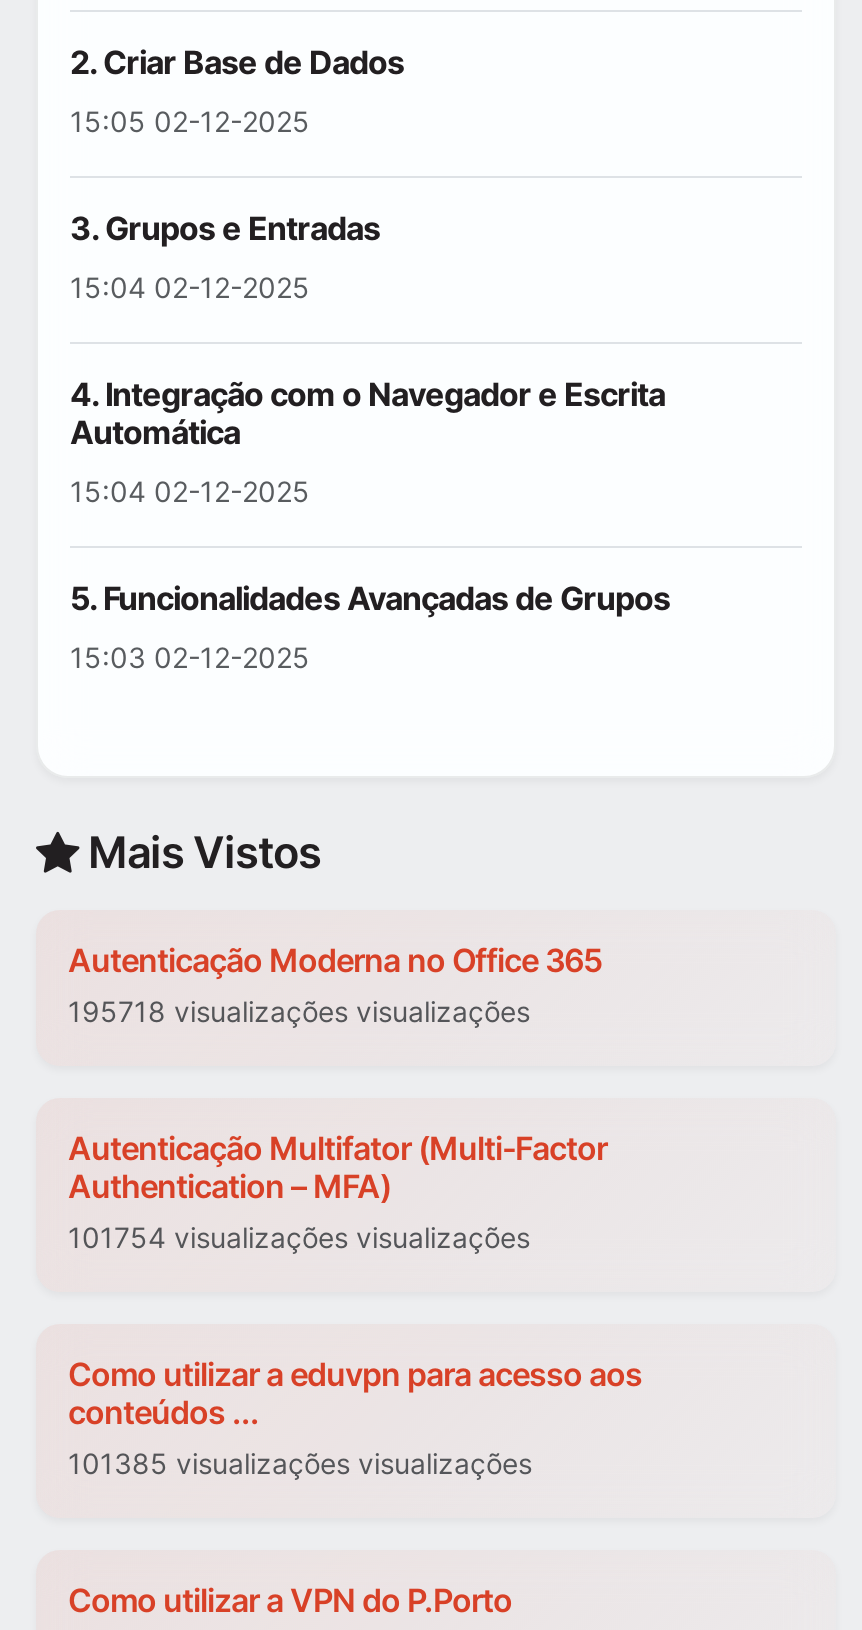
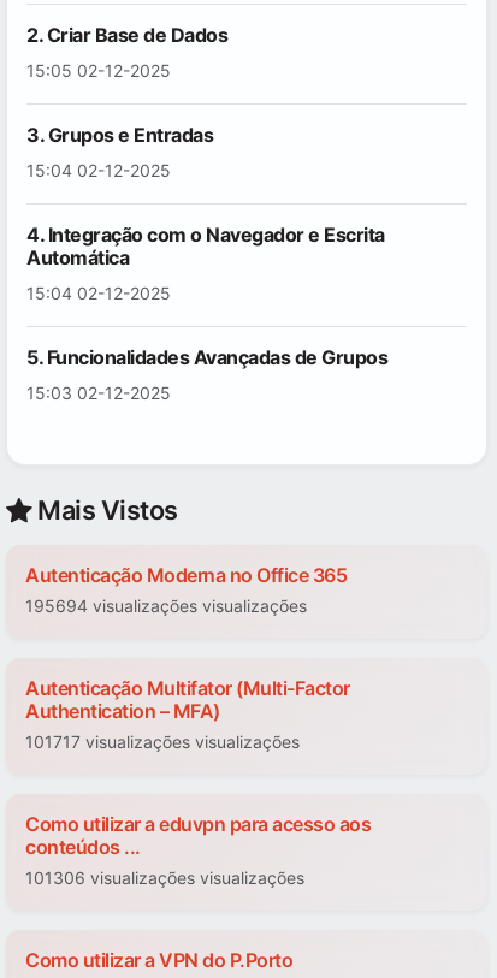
- 195718 visualizações visualizações
+ 195694 visualizações visualizações

- 101754 visualizações visualizações
+ 101717 visualizações visualizações

- 101385 visualizações visualizações
+ 101306 visualizações visualizações
